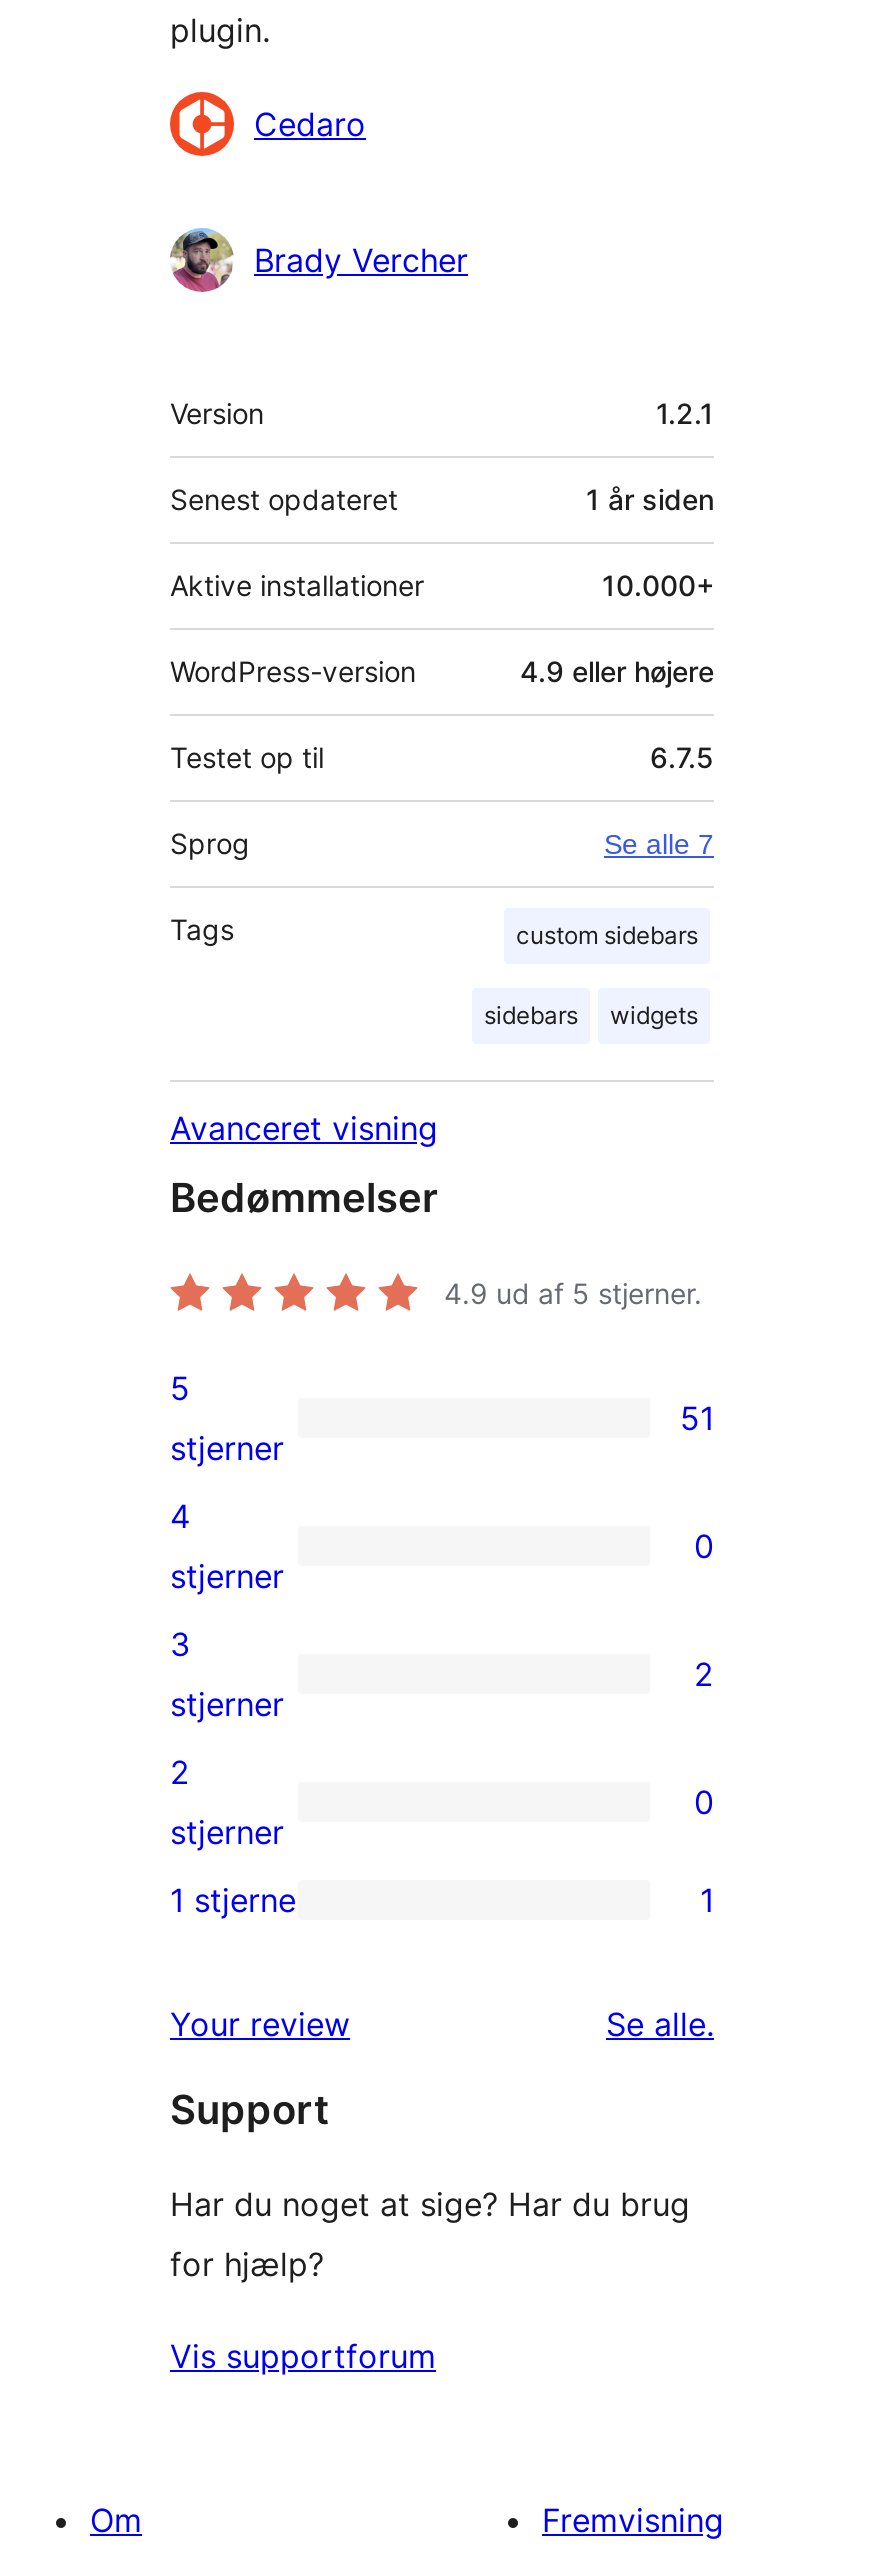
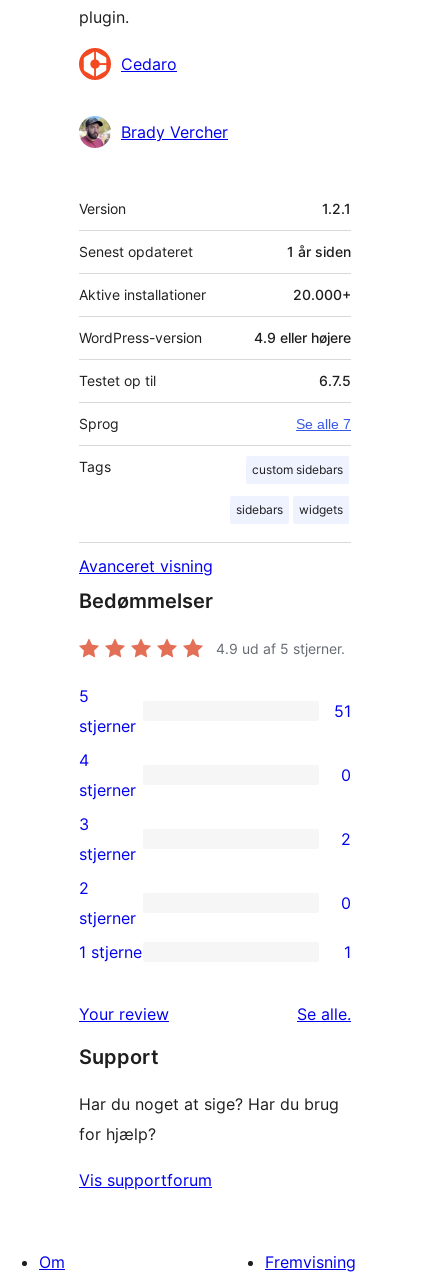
- 10.000+
+ 20.000+
